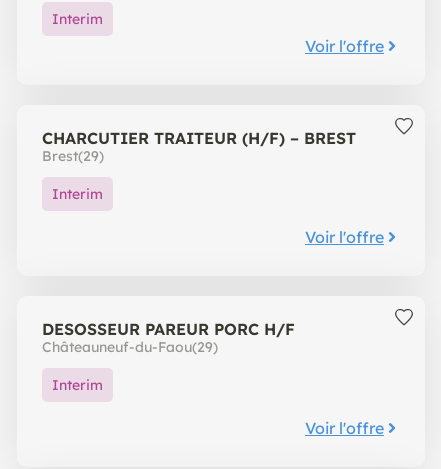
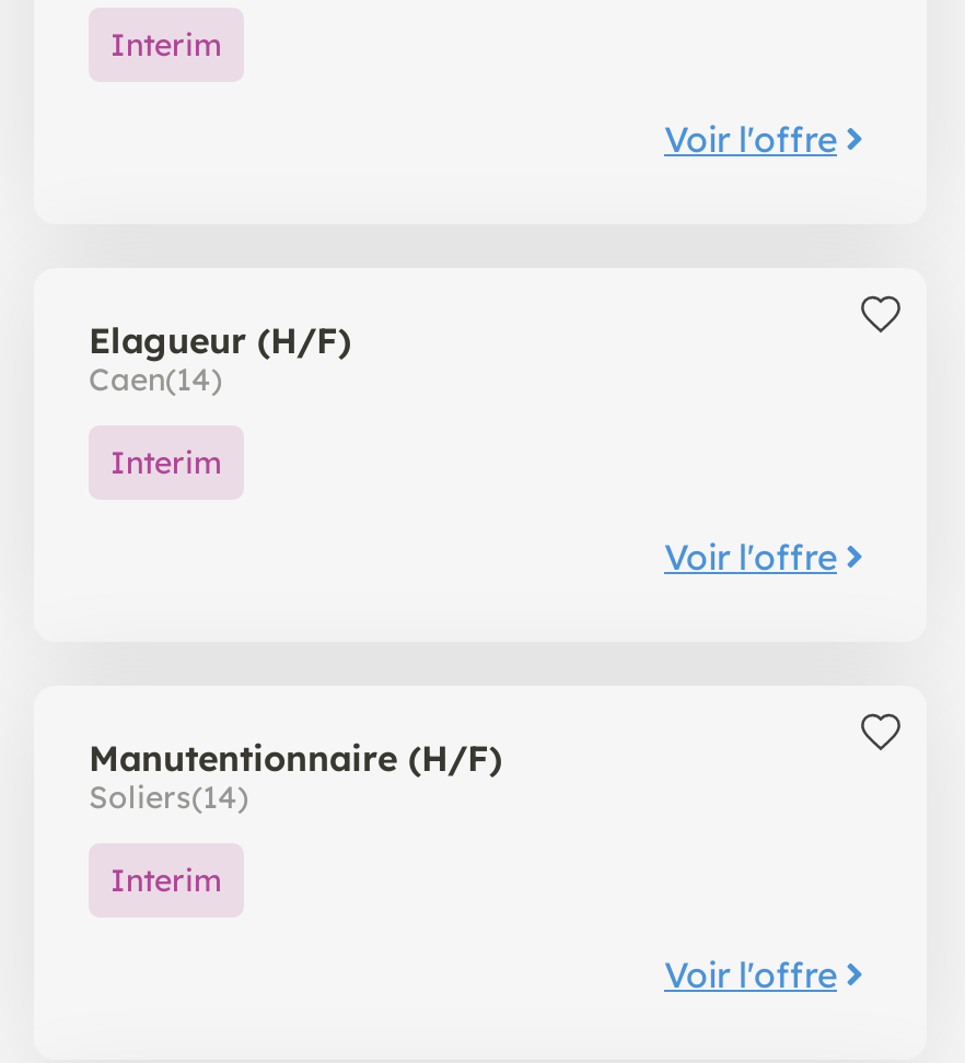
- CHARCUTIER TRAITEUR (H/F) – BREST
- Brest(29)
+ Elagueur (H/F)
+ Caen(14)

- DESOSSEUR PAREUR PORC H/F
- Châteauneuf-du-Faou(29)
+ Manutentionnaire (H/F)
+ Soliers(14)
